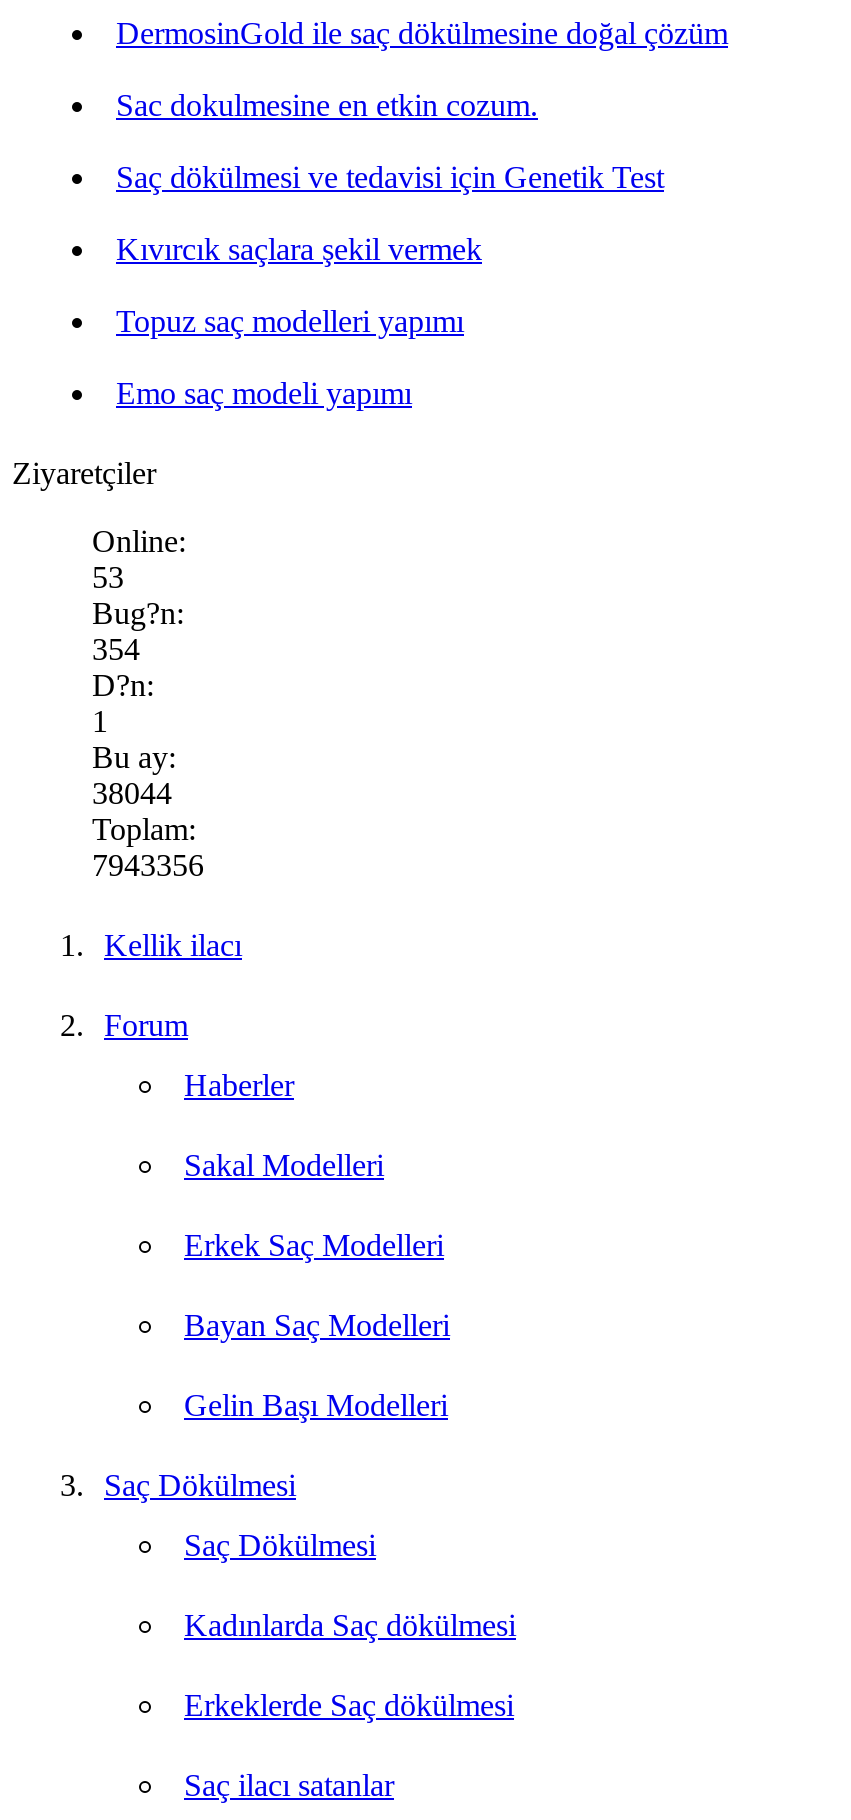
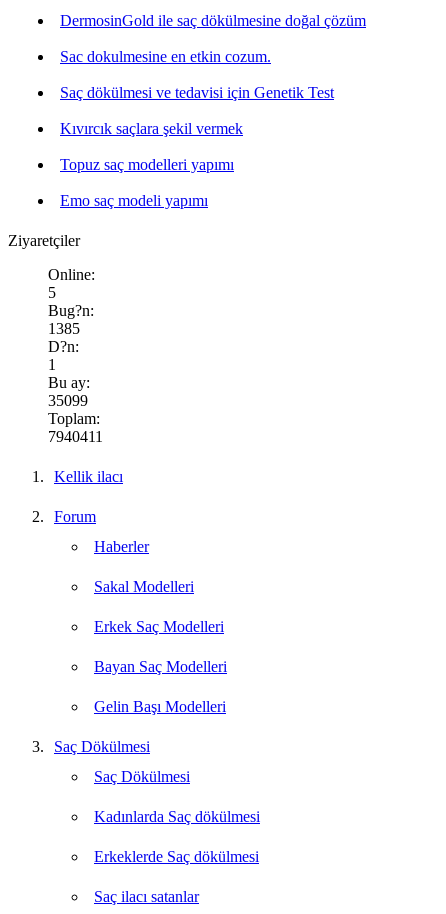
- 53
+ 5

- 354
+ 1385

- 38044
+ 35099

- 7943356
+ 7940411
